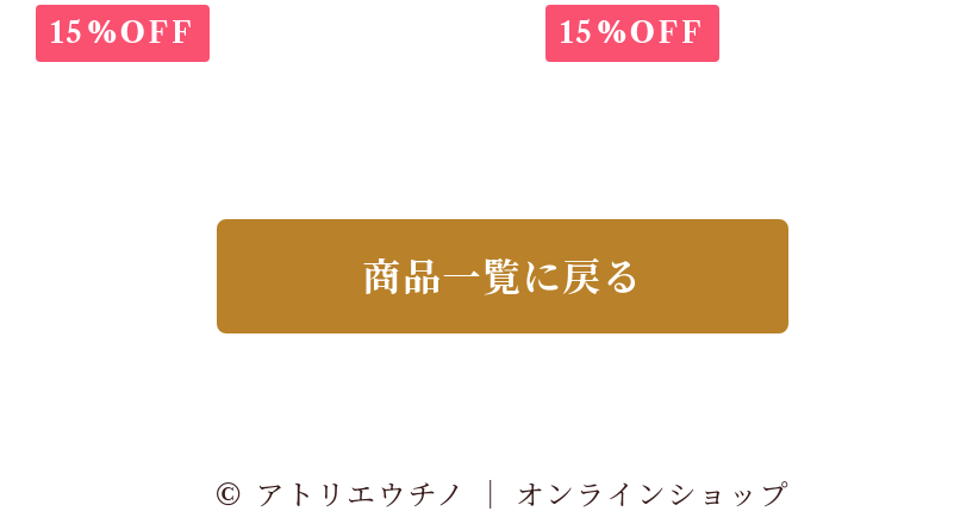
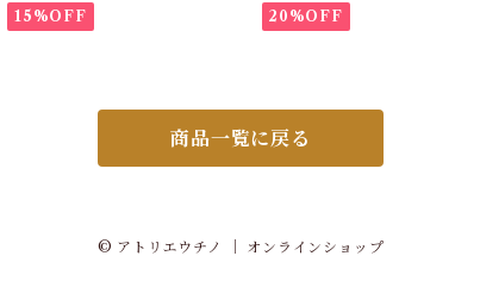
- 15%OFF
+ 20%OFF
